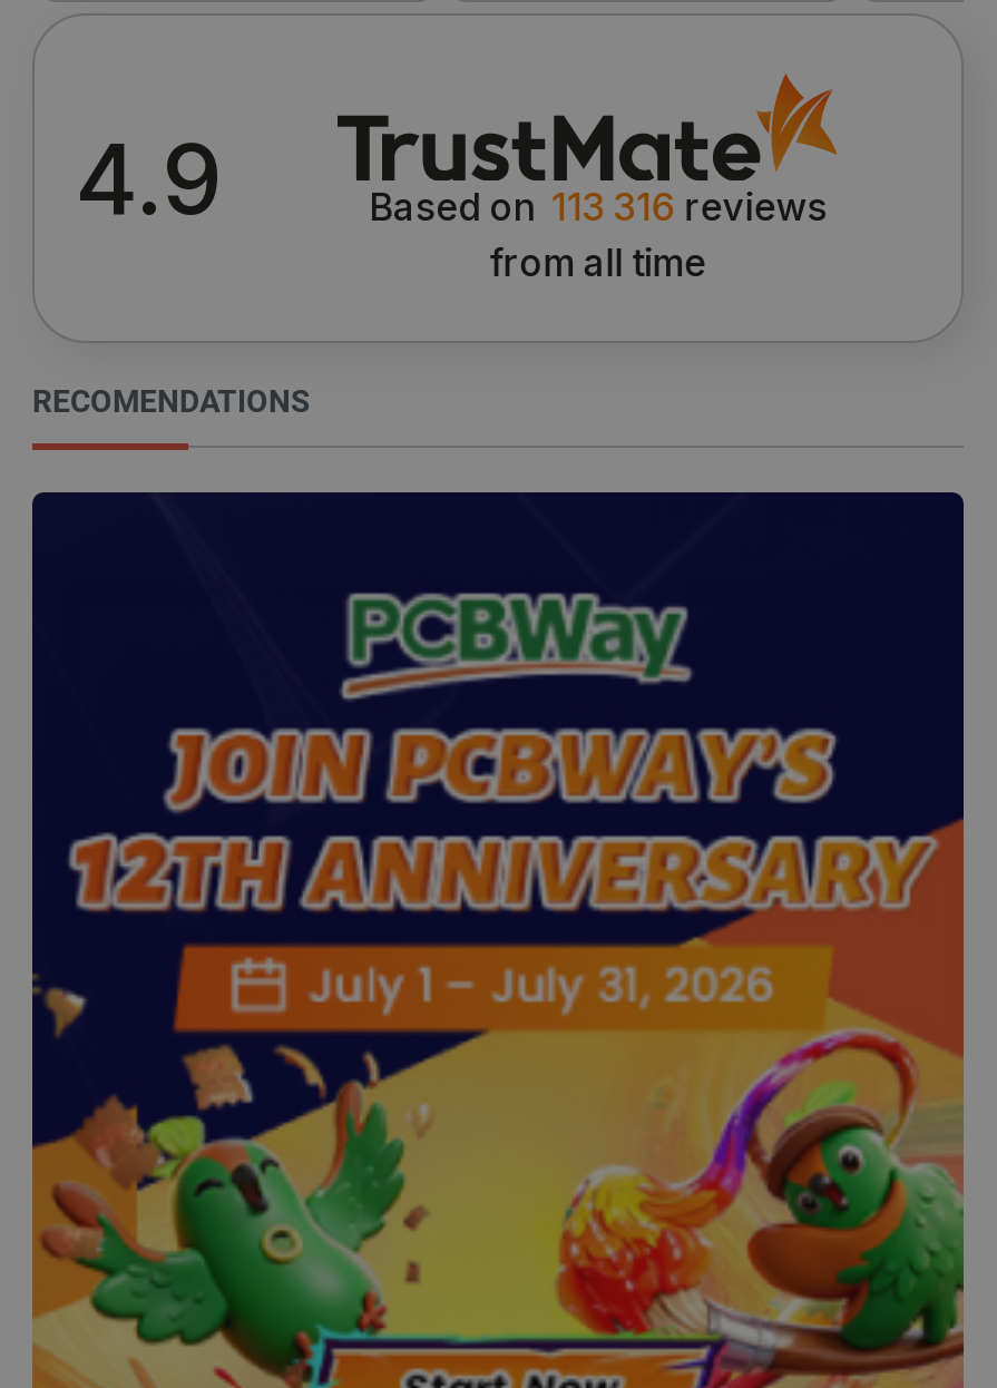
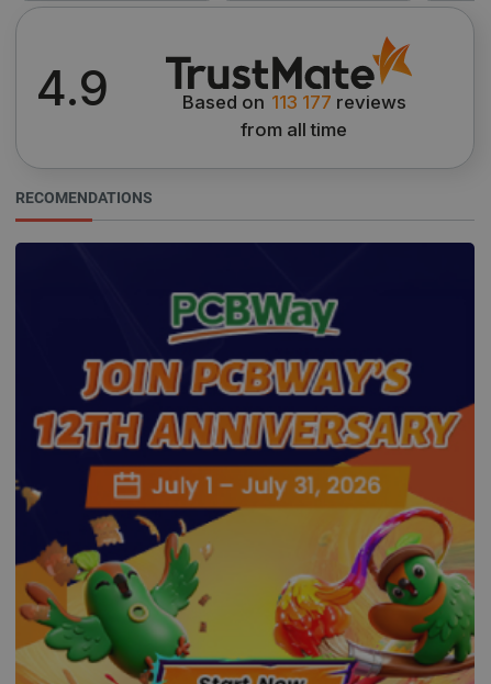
- Based on 113 316 reviews
+ Based on 113 177 reviews
